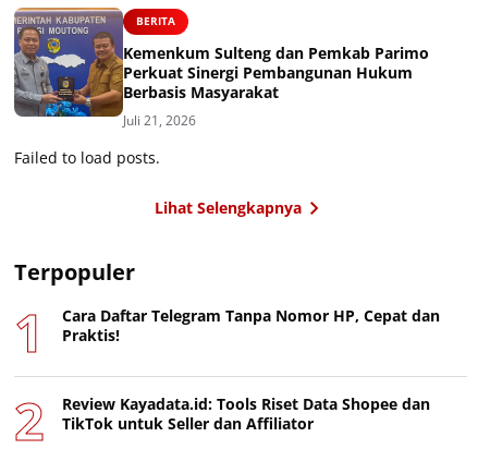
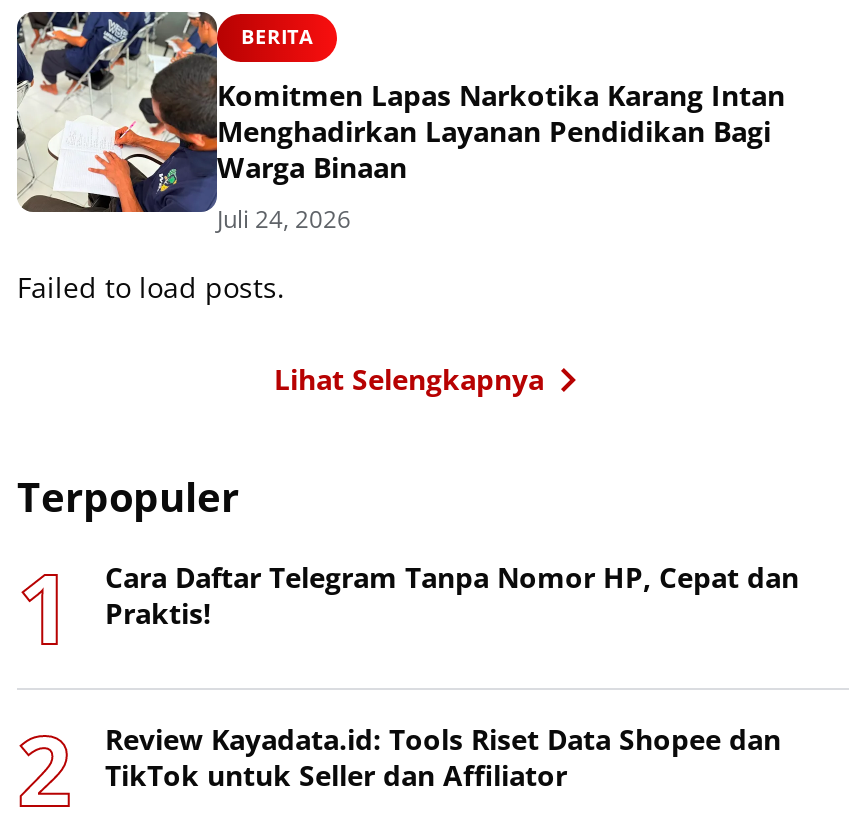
- [image]
- Kemenkum Sulteng dan Pemkab Parimo
- Perkuat Sinergi Pembangunan Hukum
- Berbasis Masyarakat
- Juli 21, 2026
+ [image]
+ Komitmen Lapas Narkotika Karang Intan
+ Menghadirkan Layanan Pendidikan Bagi
+ Warga Binaan
+ Juli 24, 2026
